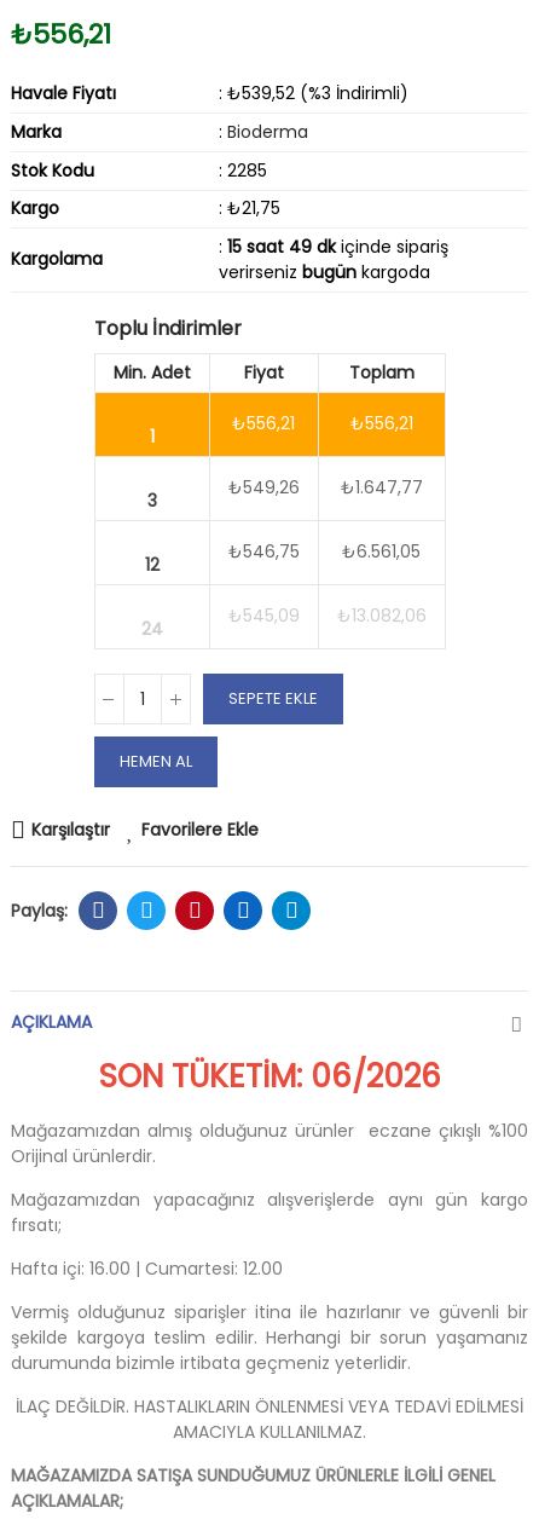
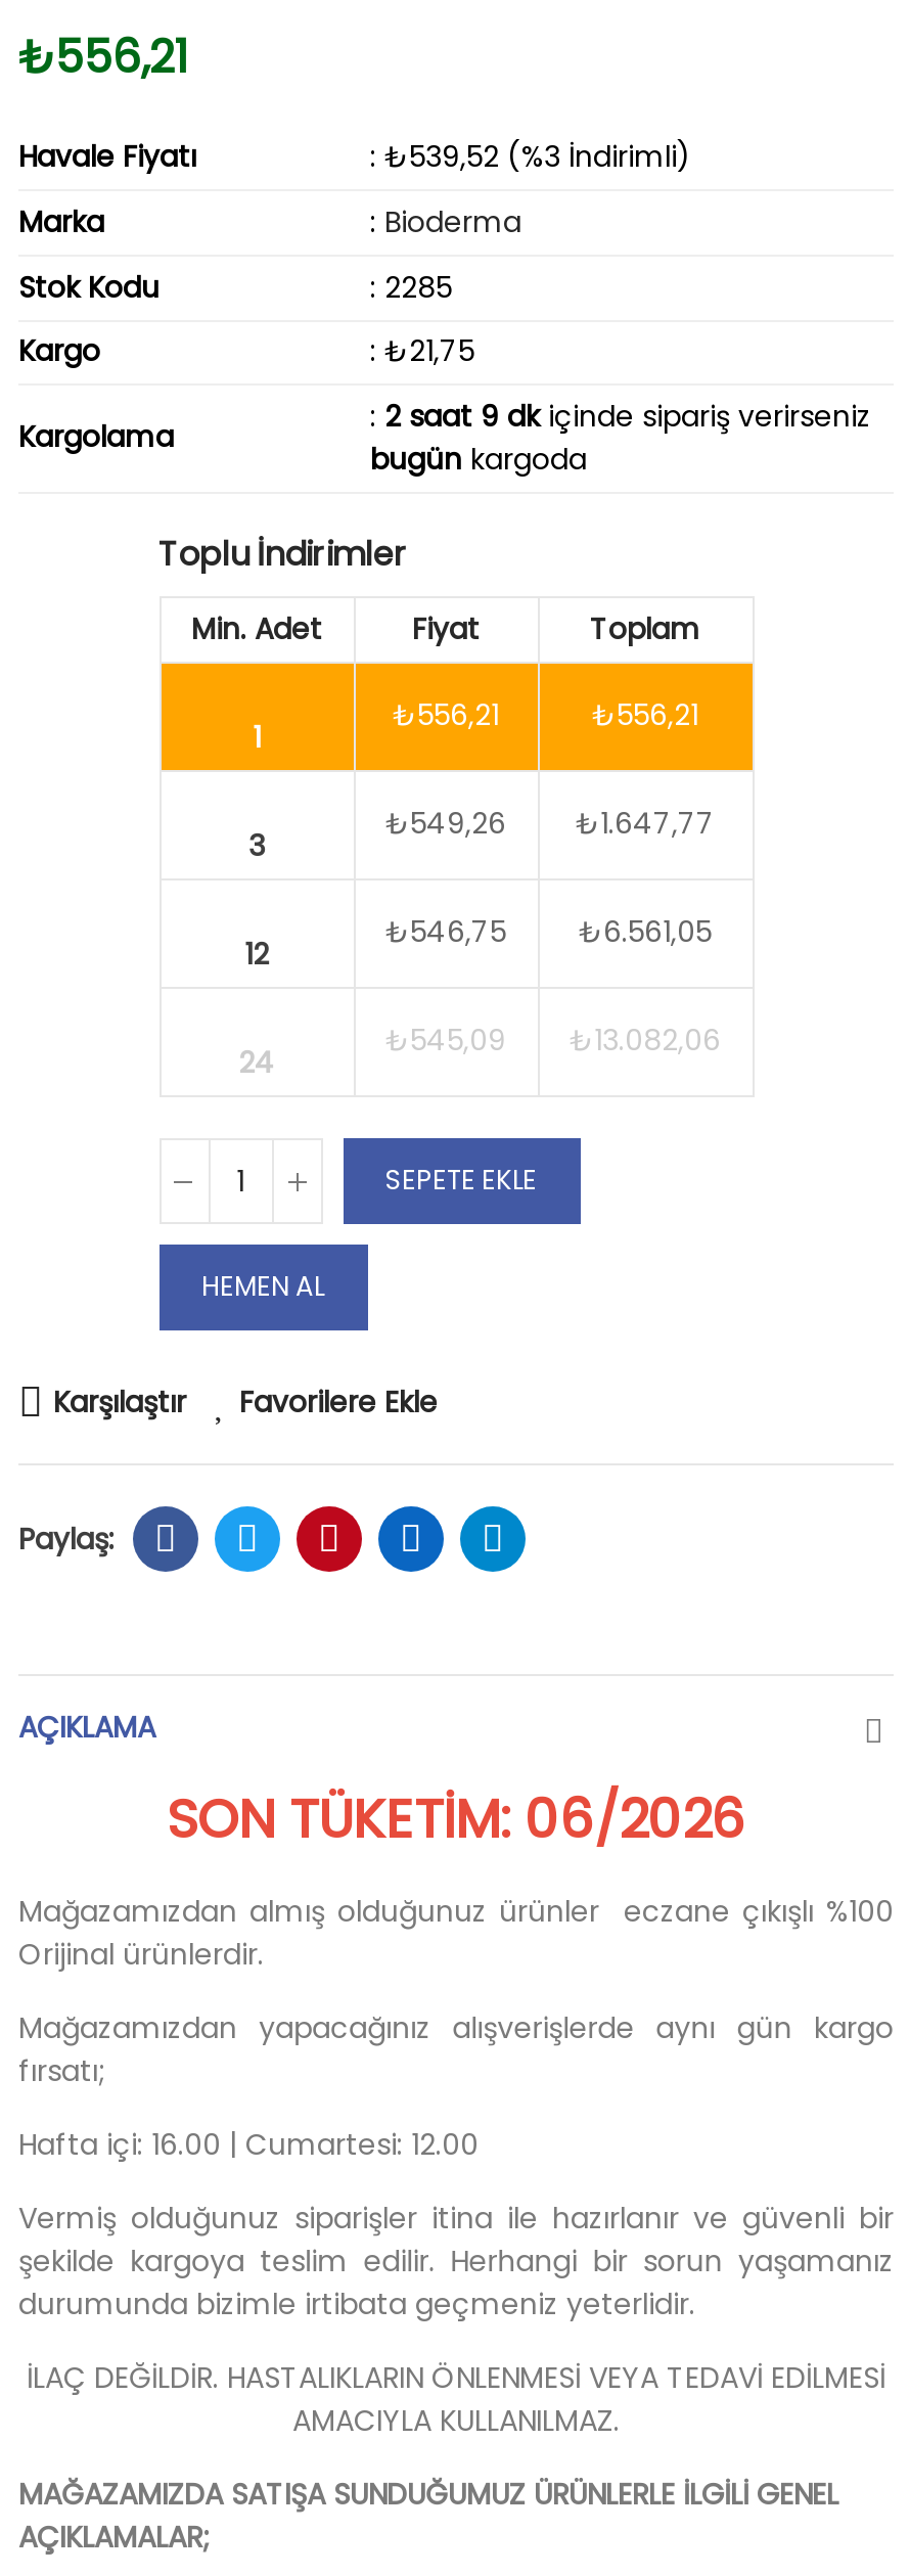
- : 15 saat 49 dk içinde sipariş
- verirseniz bugün kargoda
+ : 2 saat 9 dk içinde sipariş verirseniz
+ bugün kargoda
